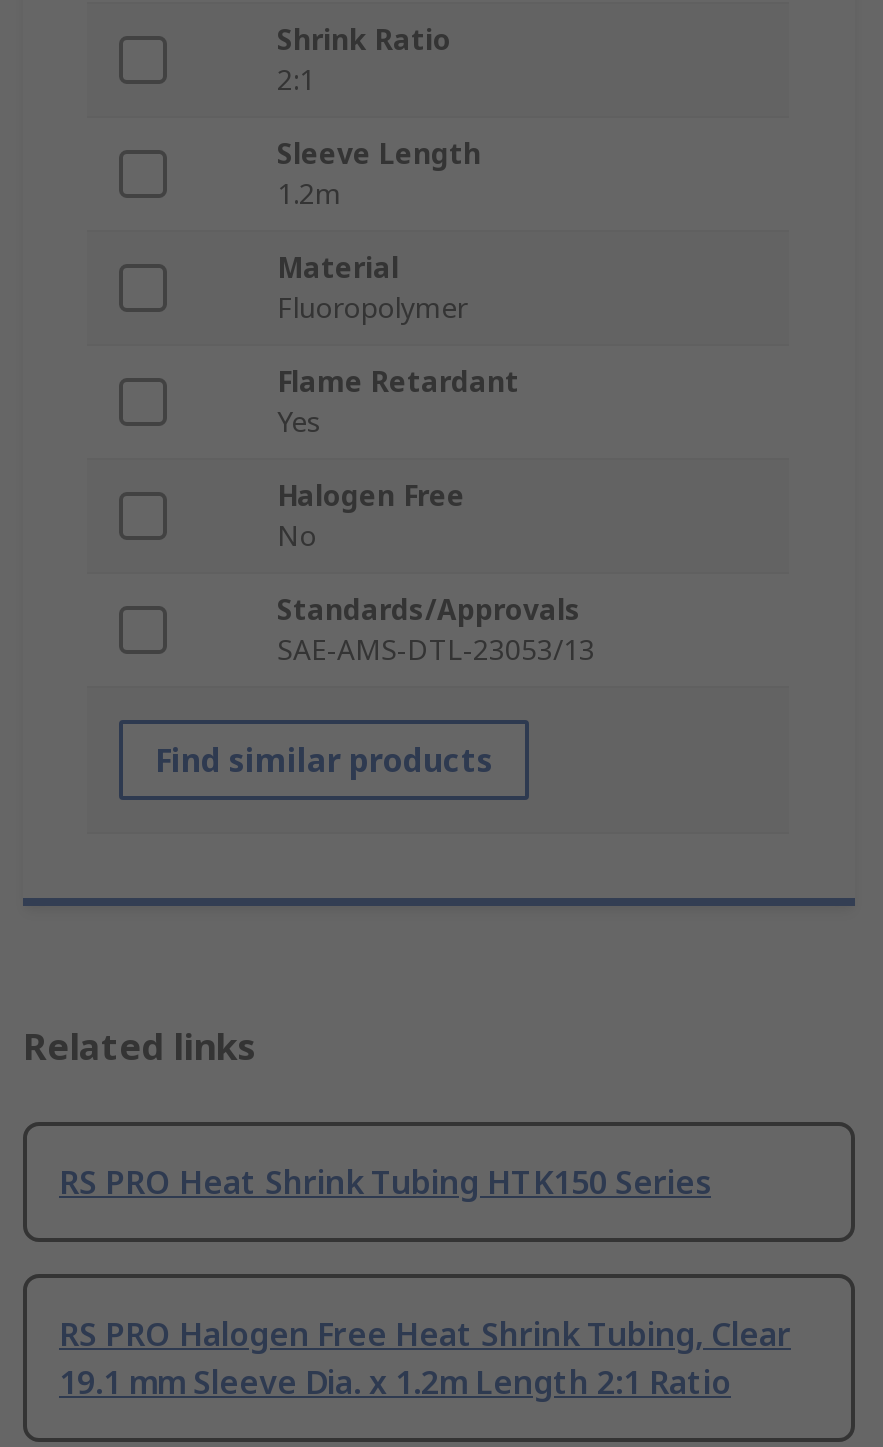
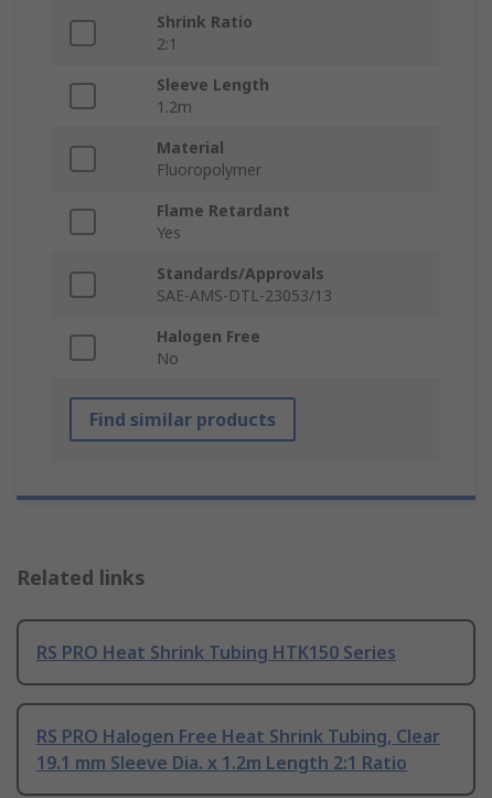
moved down: Halogen Free | No

moved up: Standards/Approvals | SAE-AMS-DTL-23053/13
